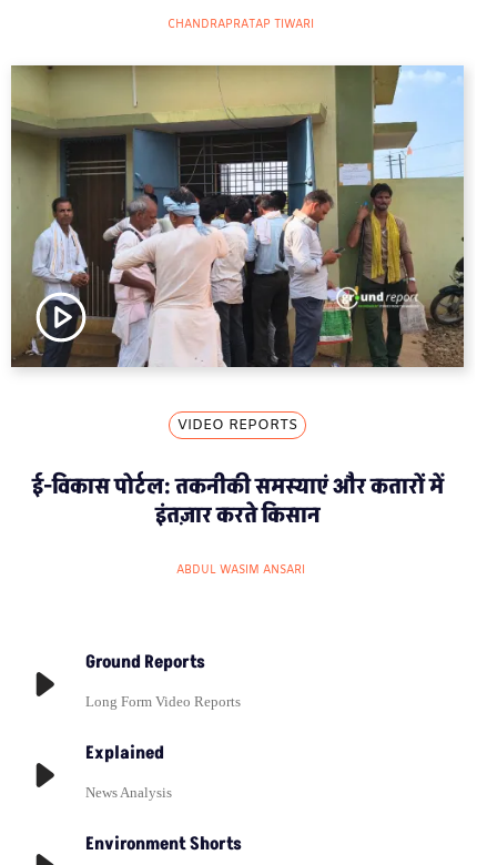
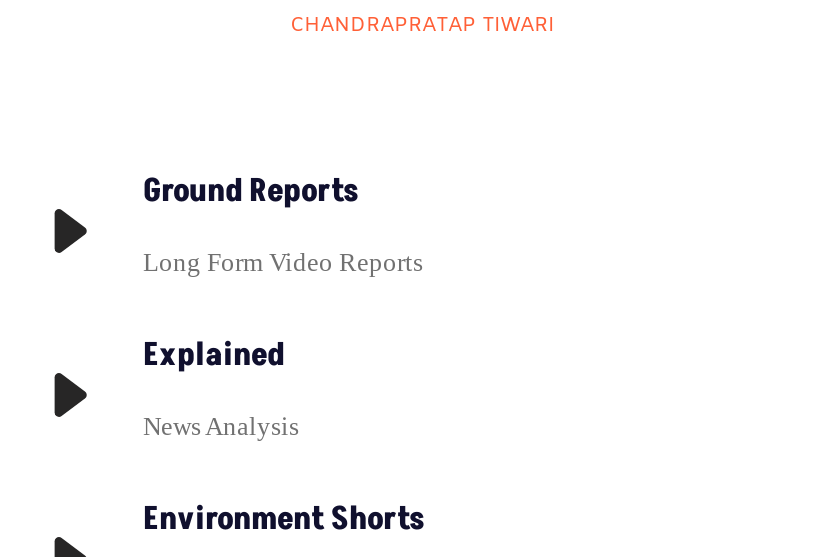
- [image]

- VIDEO REPORTS
- ई-विकास पोर्टल: तकनीकी समस्याएं और कतारों में
- इंतज़ार करते किसान
- ABDUL WASIM ANSARI
